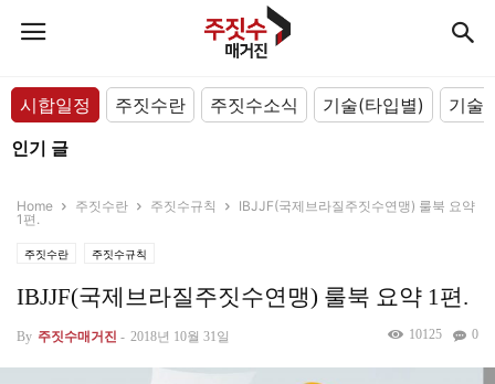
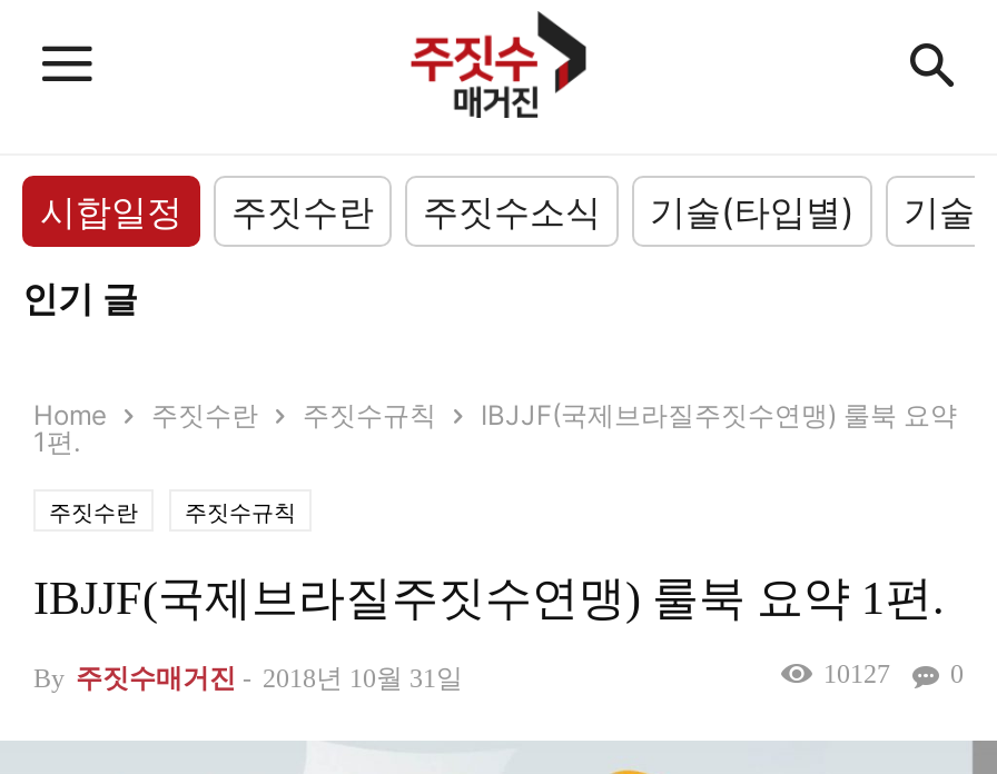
- 10125 0
+ 10127 0
